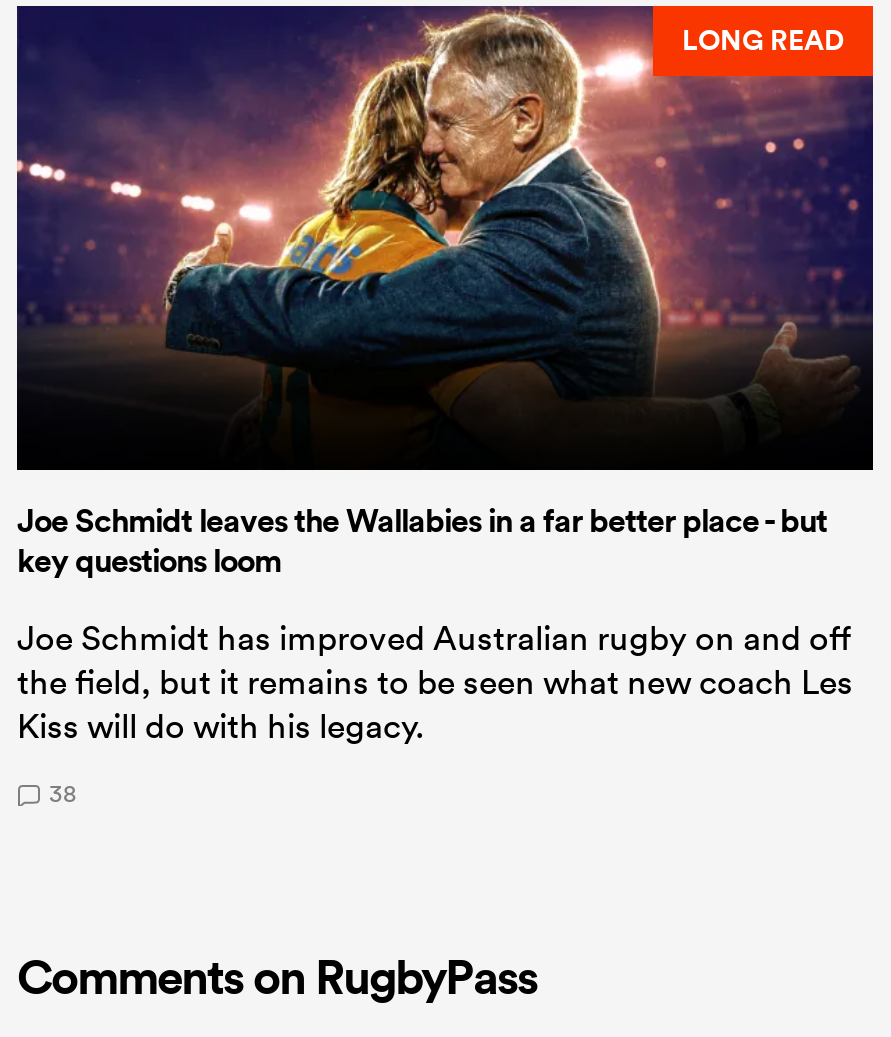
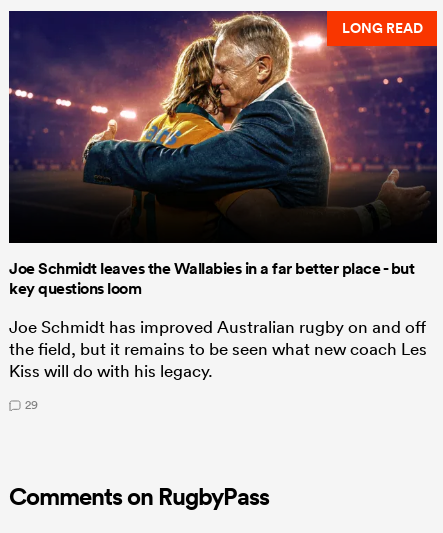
- 38
+ 29
